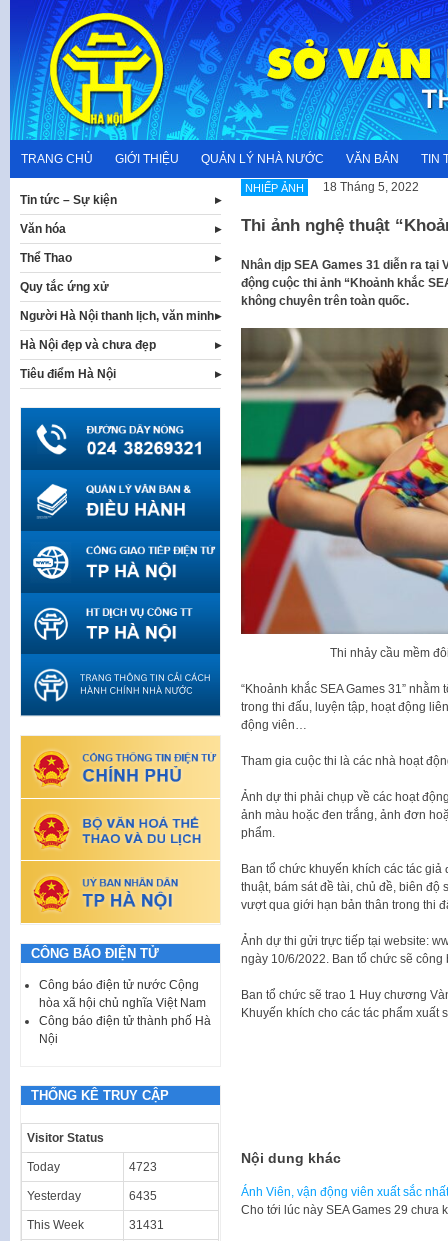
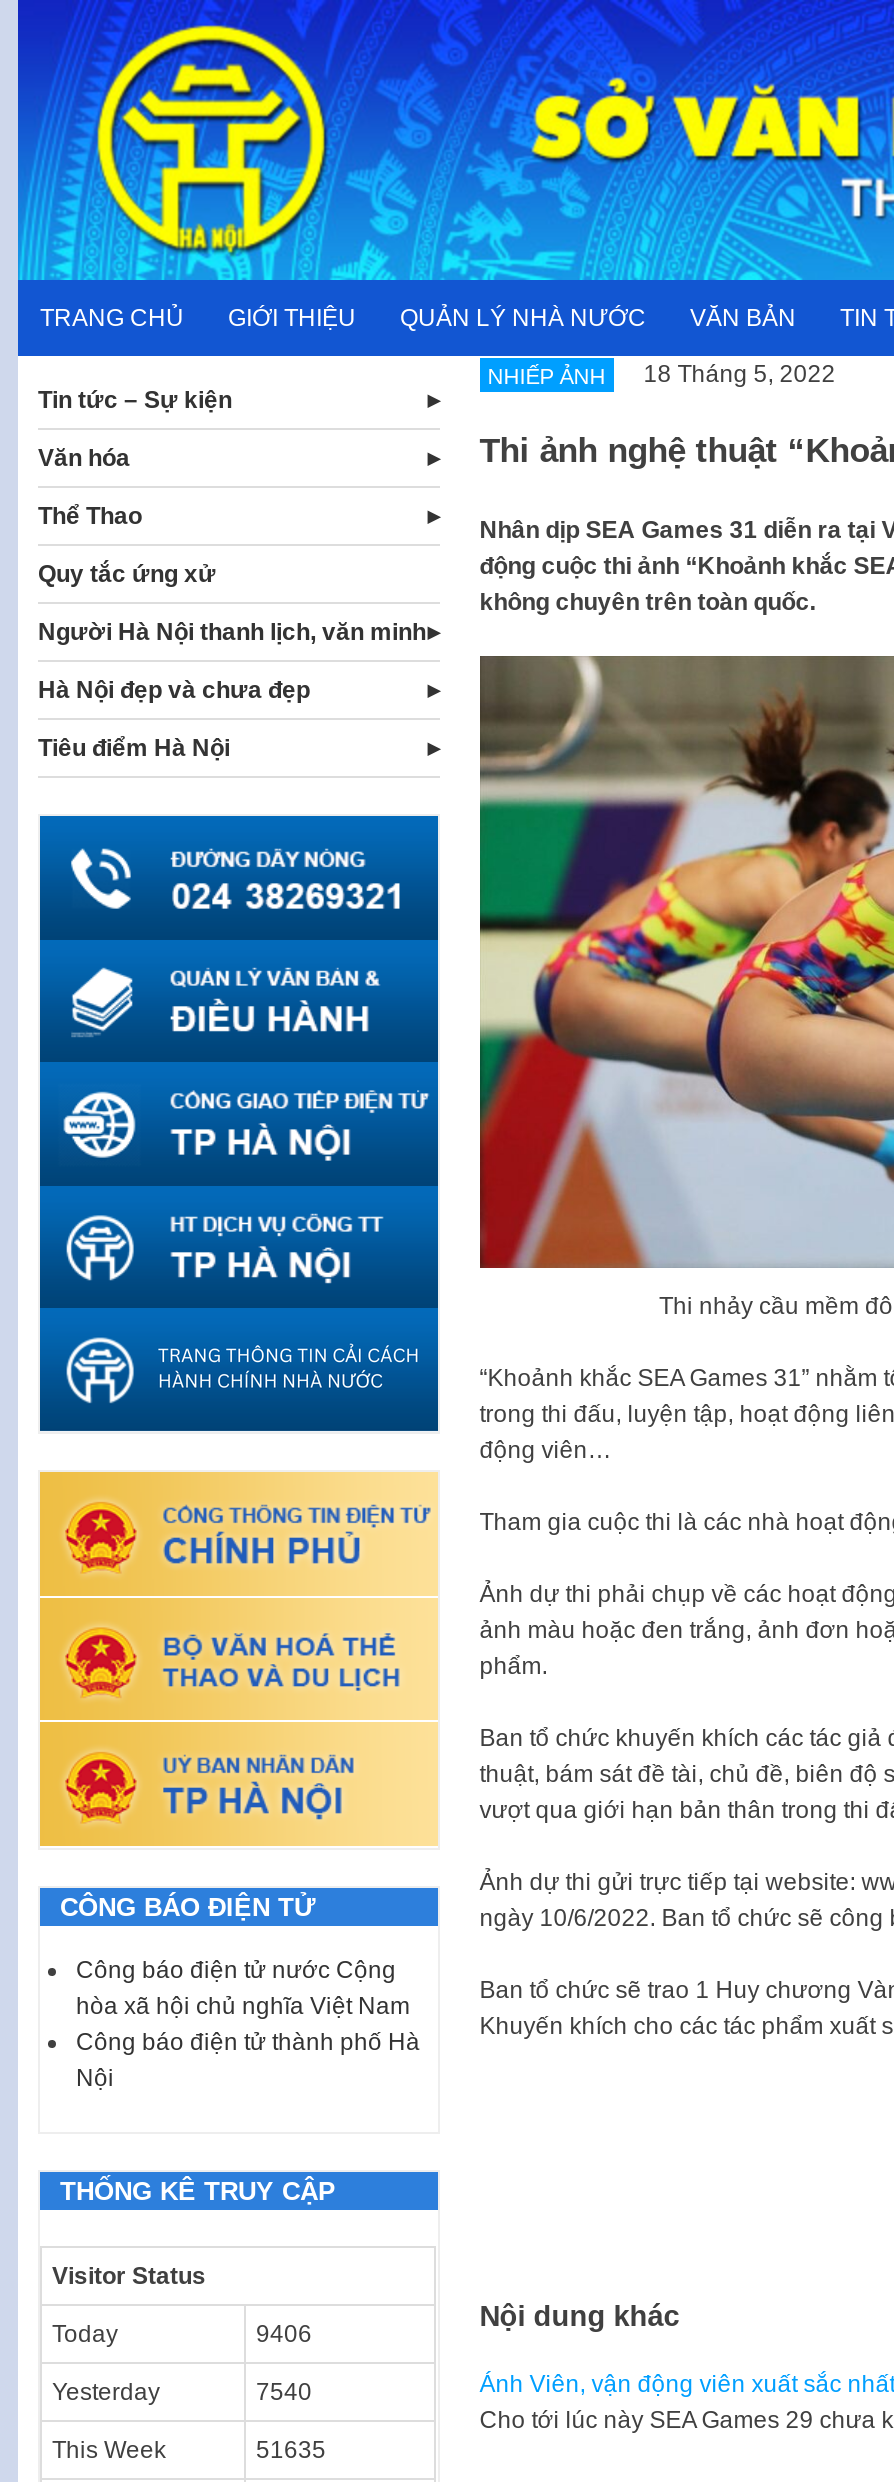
- 4723
+ 9406

- 6435
+ 7540

- 31431
+ 51635
